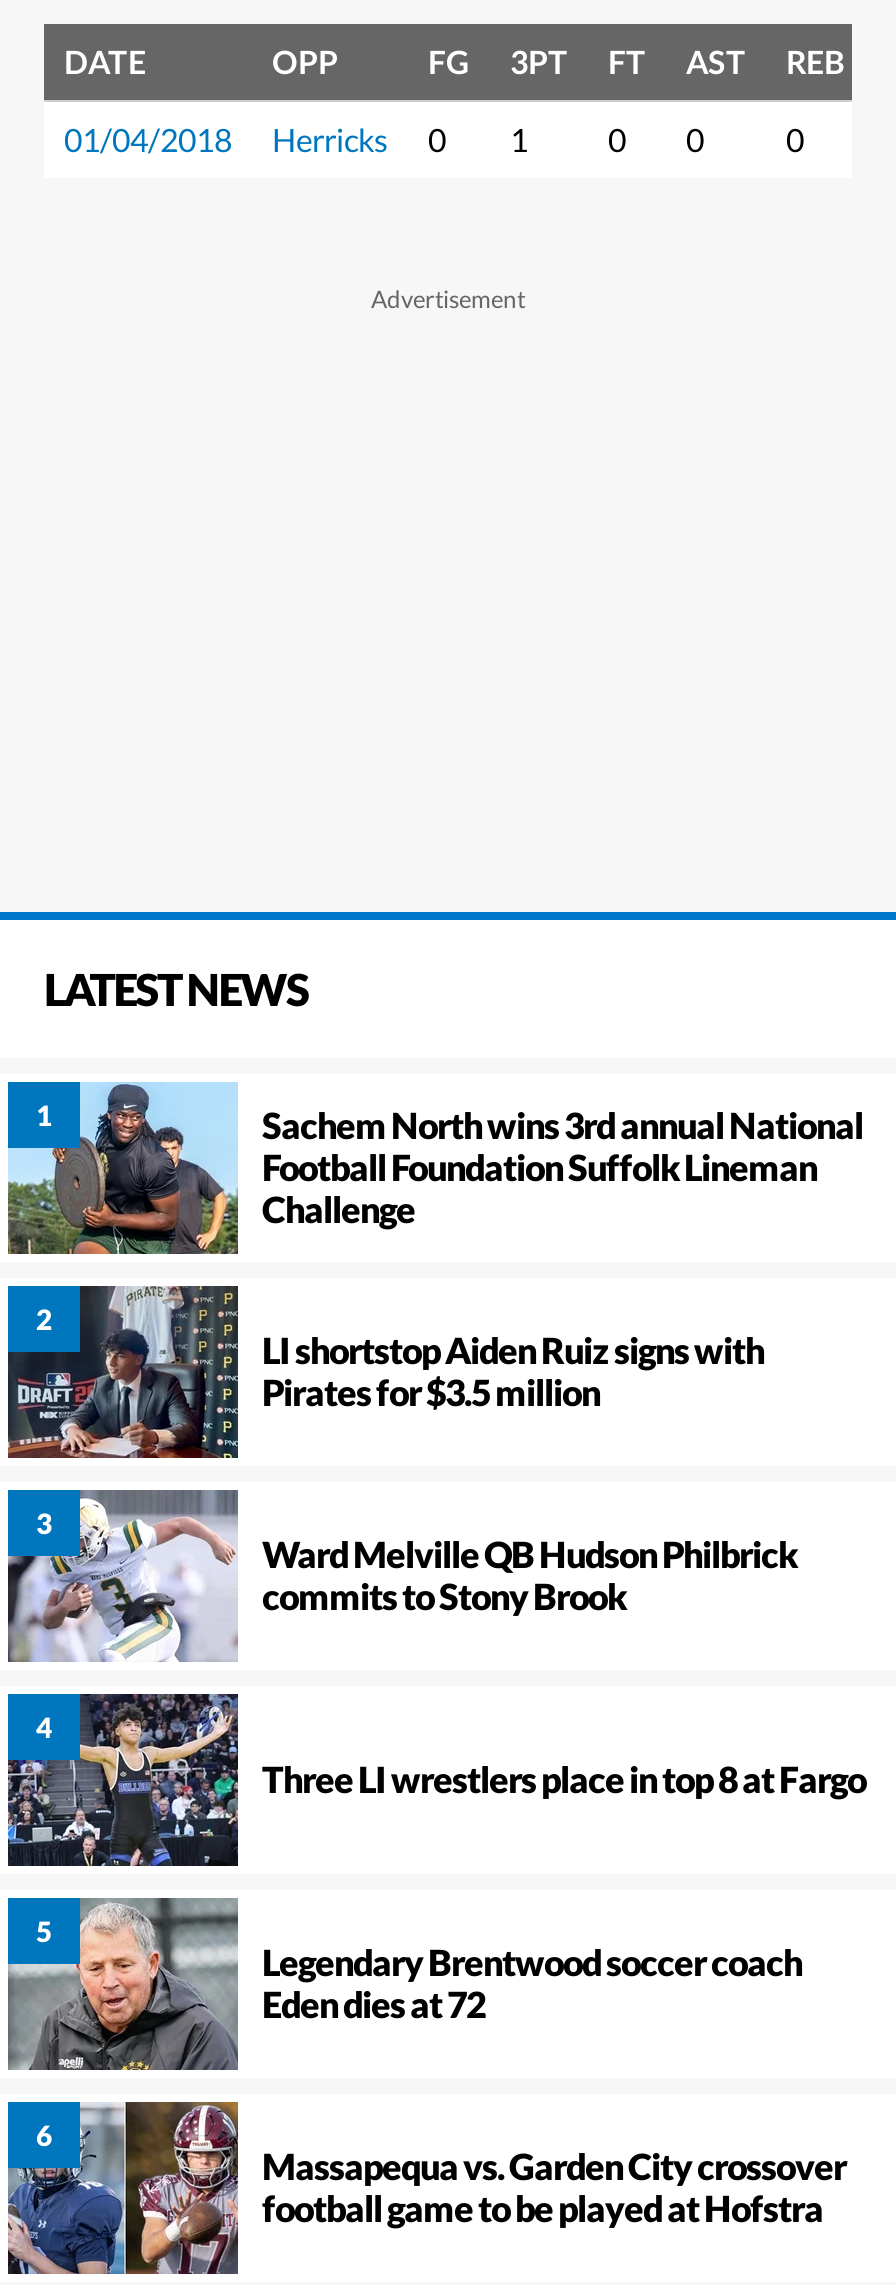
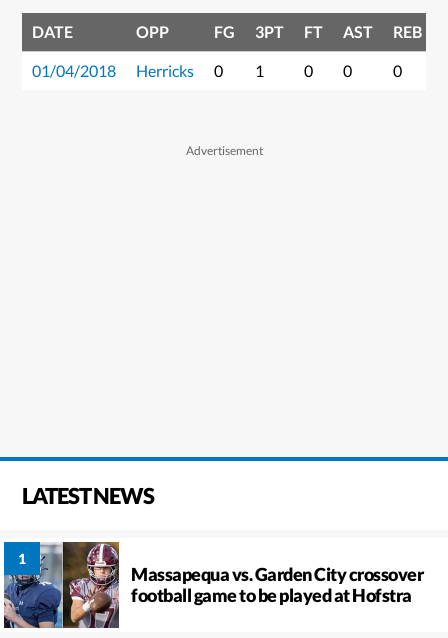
- [image]
- Sachem North wins 3rd annual National
- Football Foundation Suffolk Lineman
- Challenge
- LI shortstop Aiden Ruiz signs with
- Pirates for $3.5 million

- [image]

- [image]
- Ward Melville QB Hudson Philbrick
- commits to Stony Brook

- [image]
- Three LI wrestlers place in top 8 at Fargo

- [image]
- Legendary Brentwood soccer coach
- Eden dies at 72
